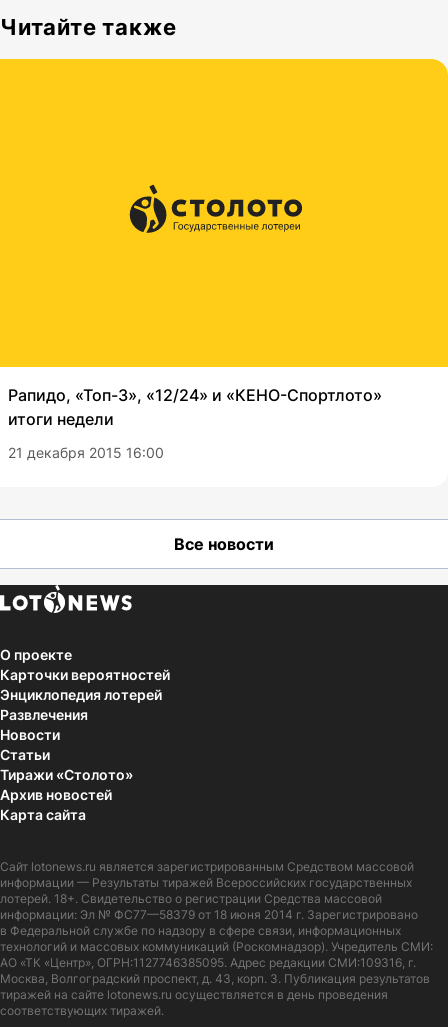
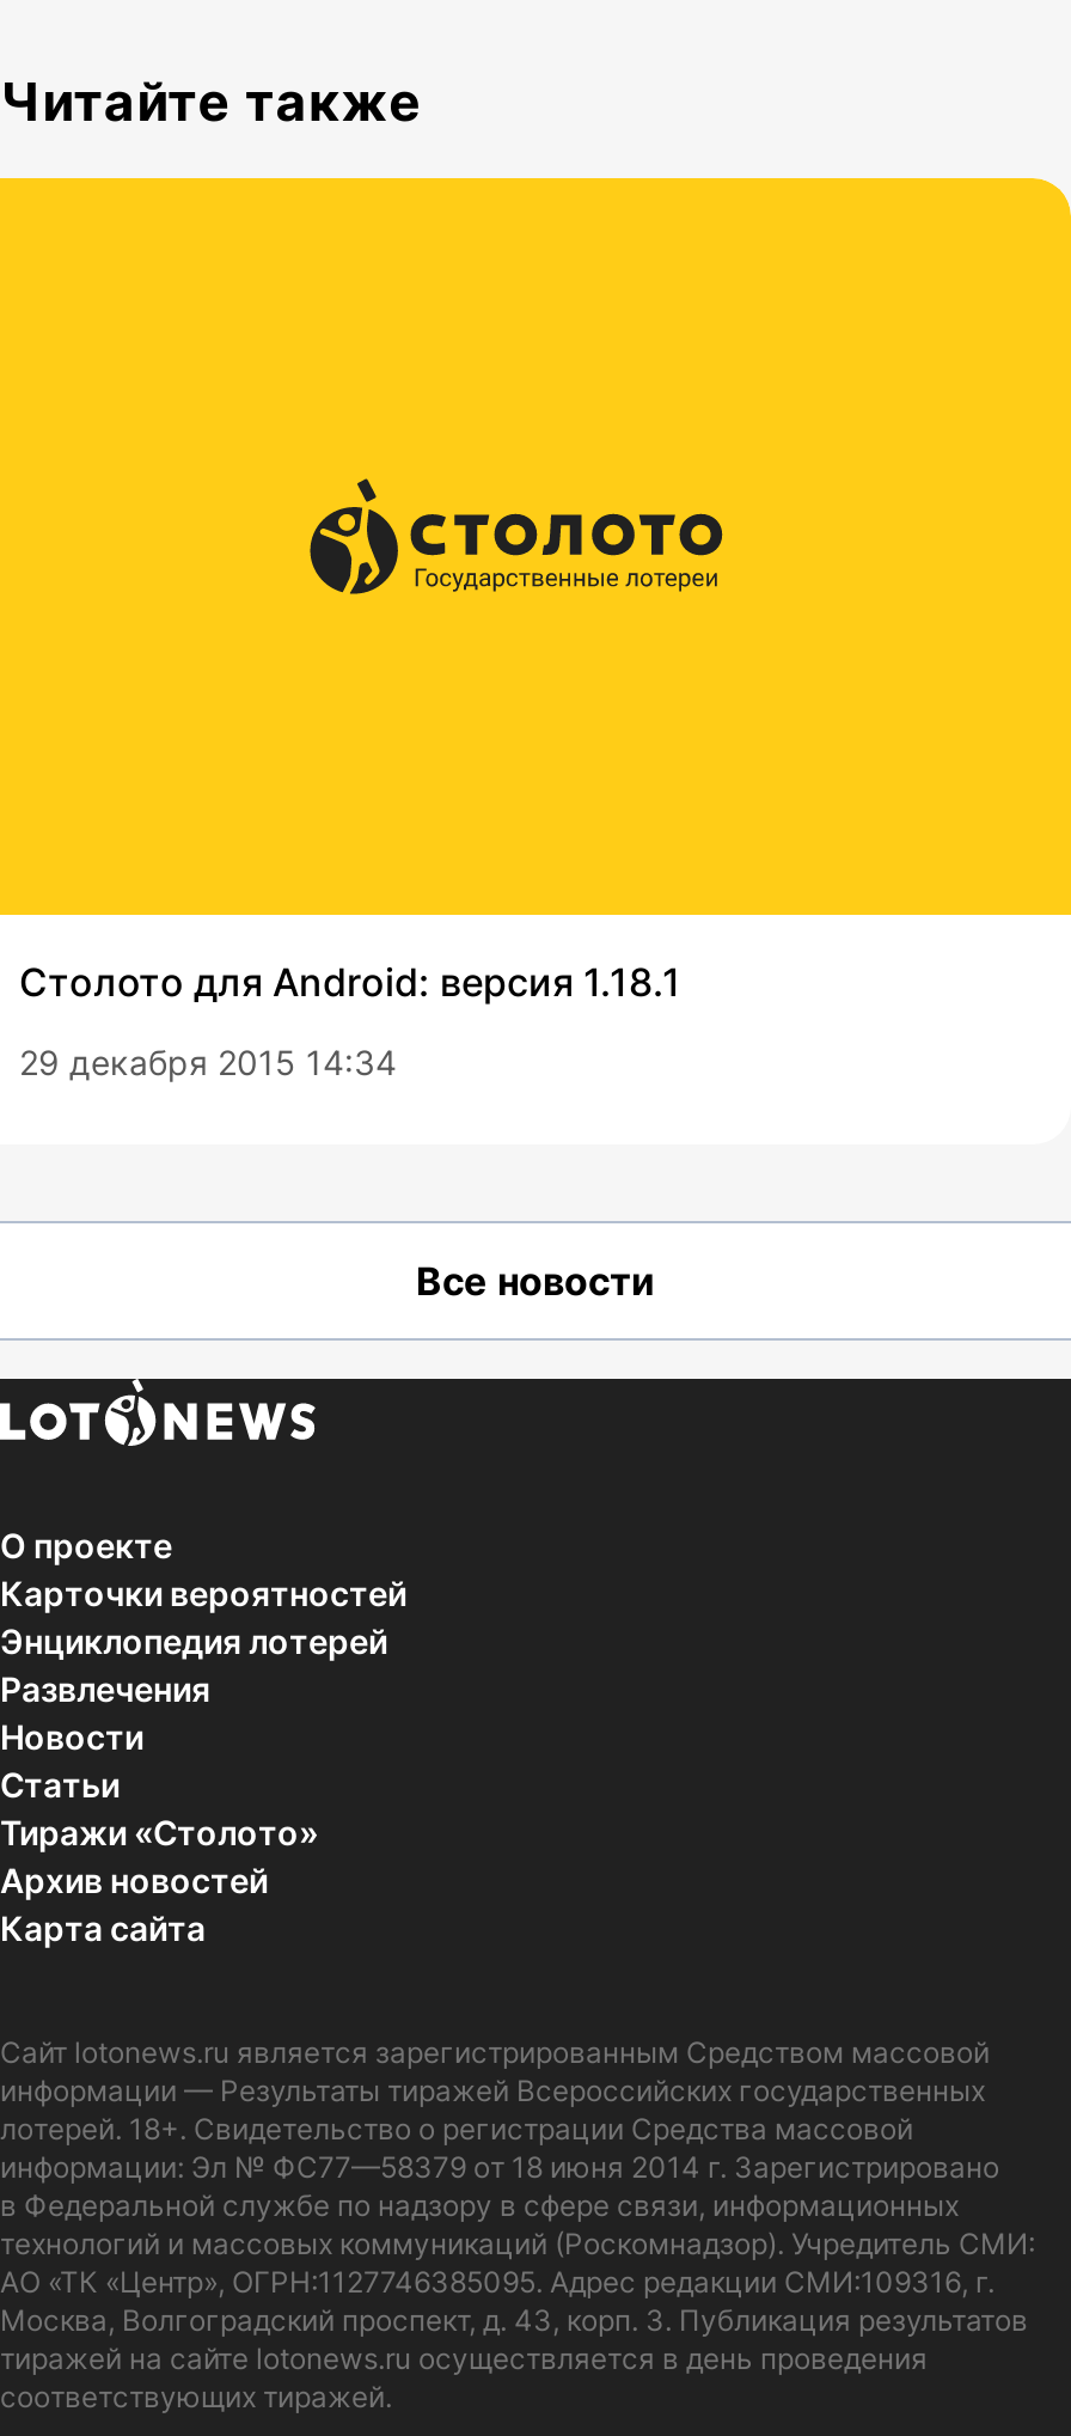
- Рапидо, «Топ-3», «12/24» и «КЕНО-Спортлото»
- итоги недели
+ Столото для Android: версия 1.18.1

- 21 декабря 2015 16:00
+ 29 декабря 2015 14:34
